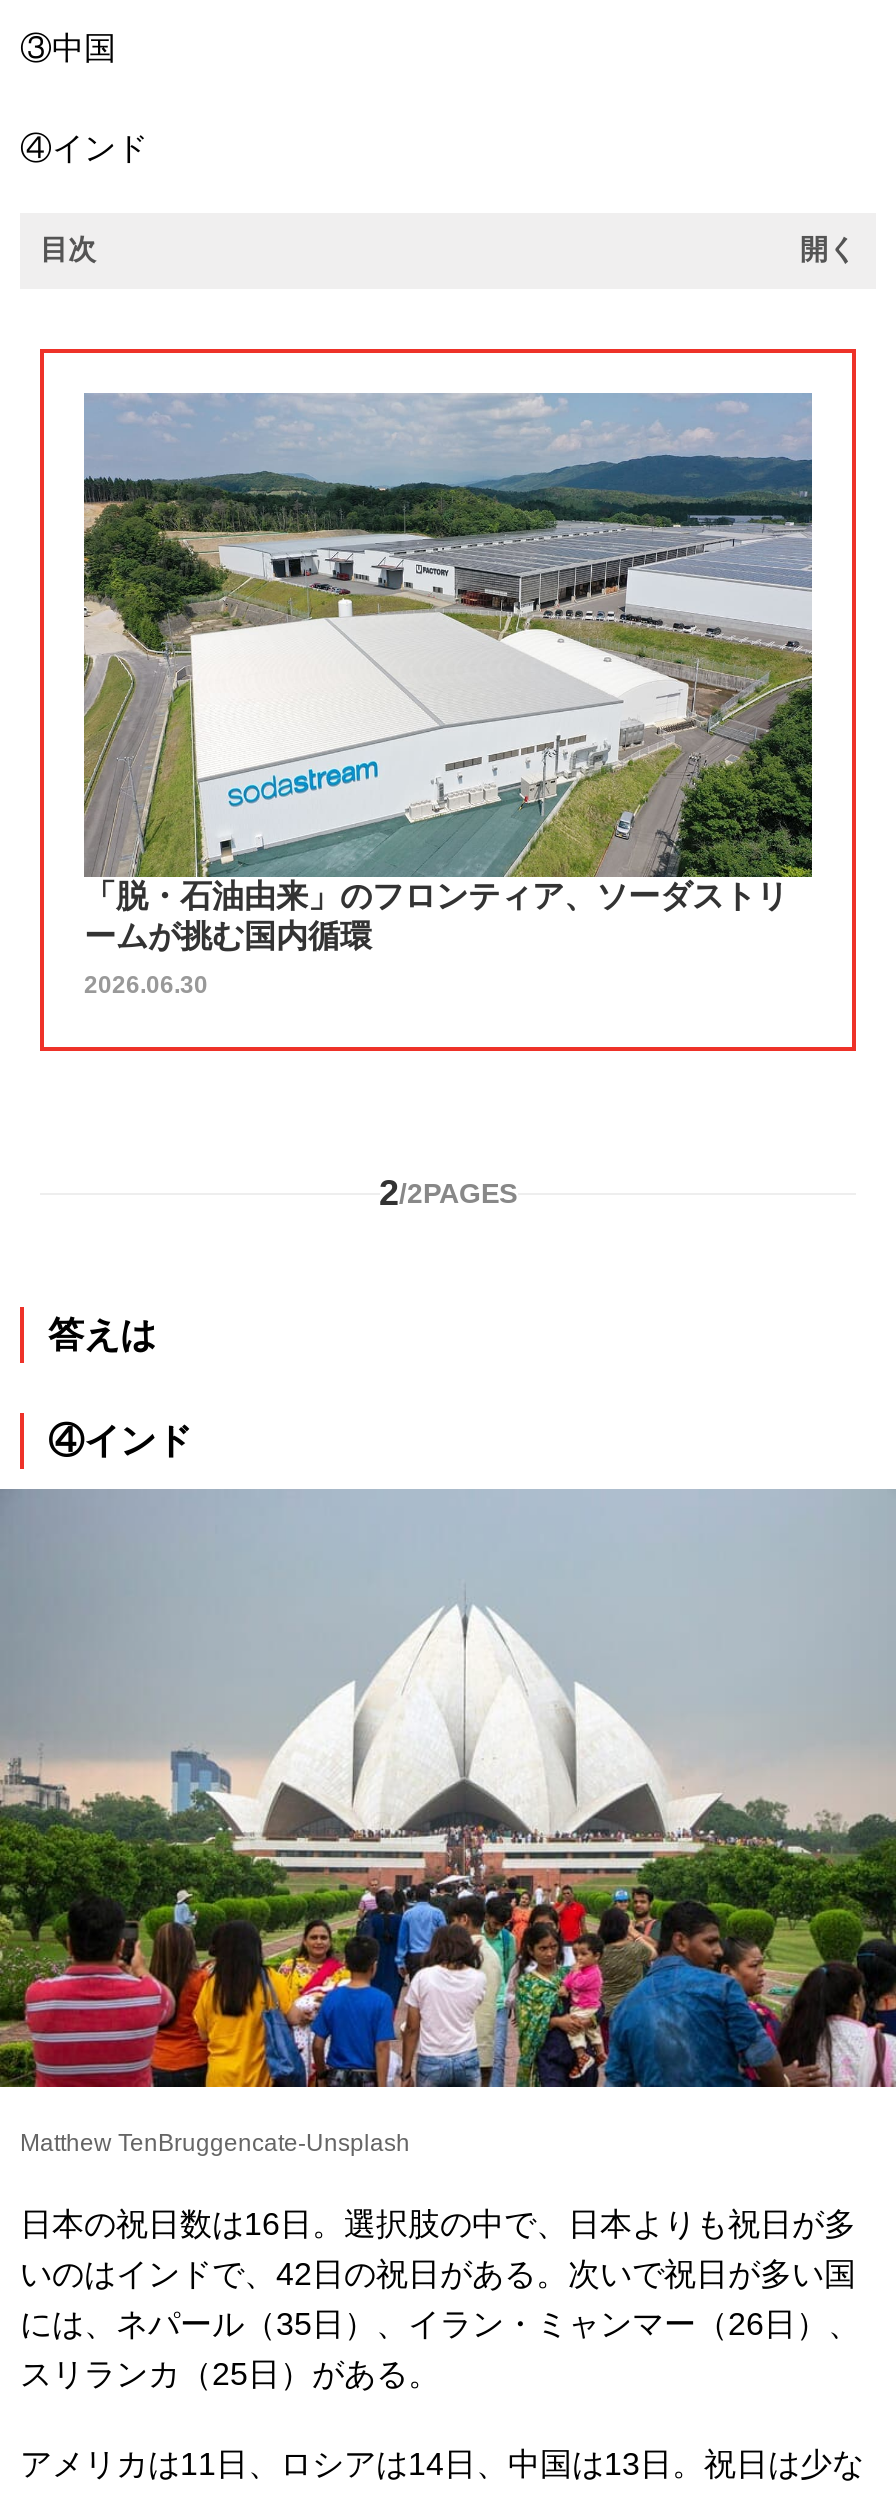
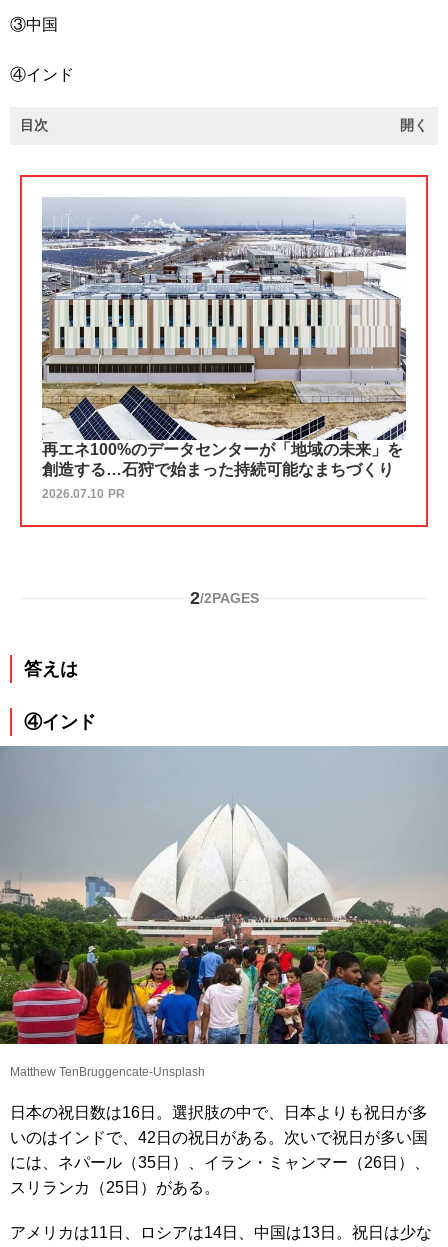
- [image]
- 「脱・石油由来」のフロンティア、ソーダストリ
- ームが挑む国内循環
+ [image]
+ 再エネ100%のデータセンターが「地域の未来」を
+ 創造する…石狩で始まった持続可能なまちづくり

- 2026.06.30
+ 2026.07.10 PR
